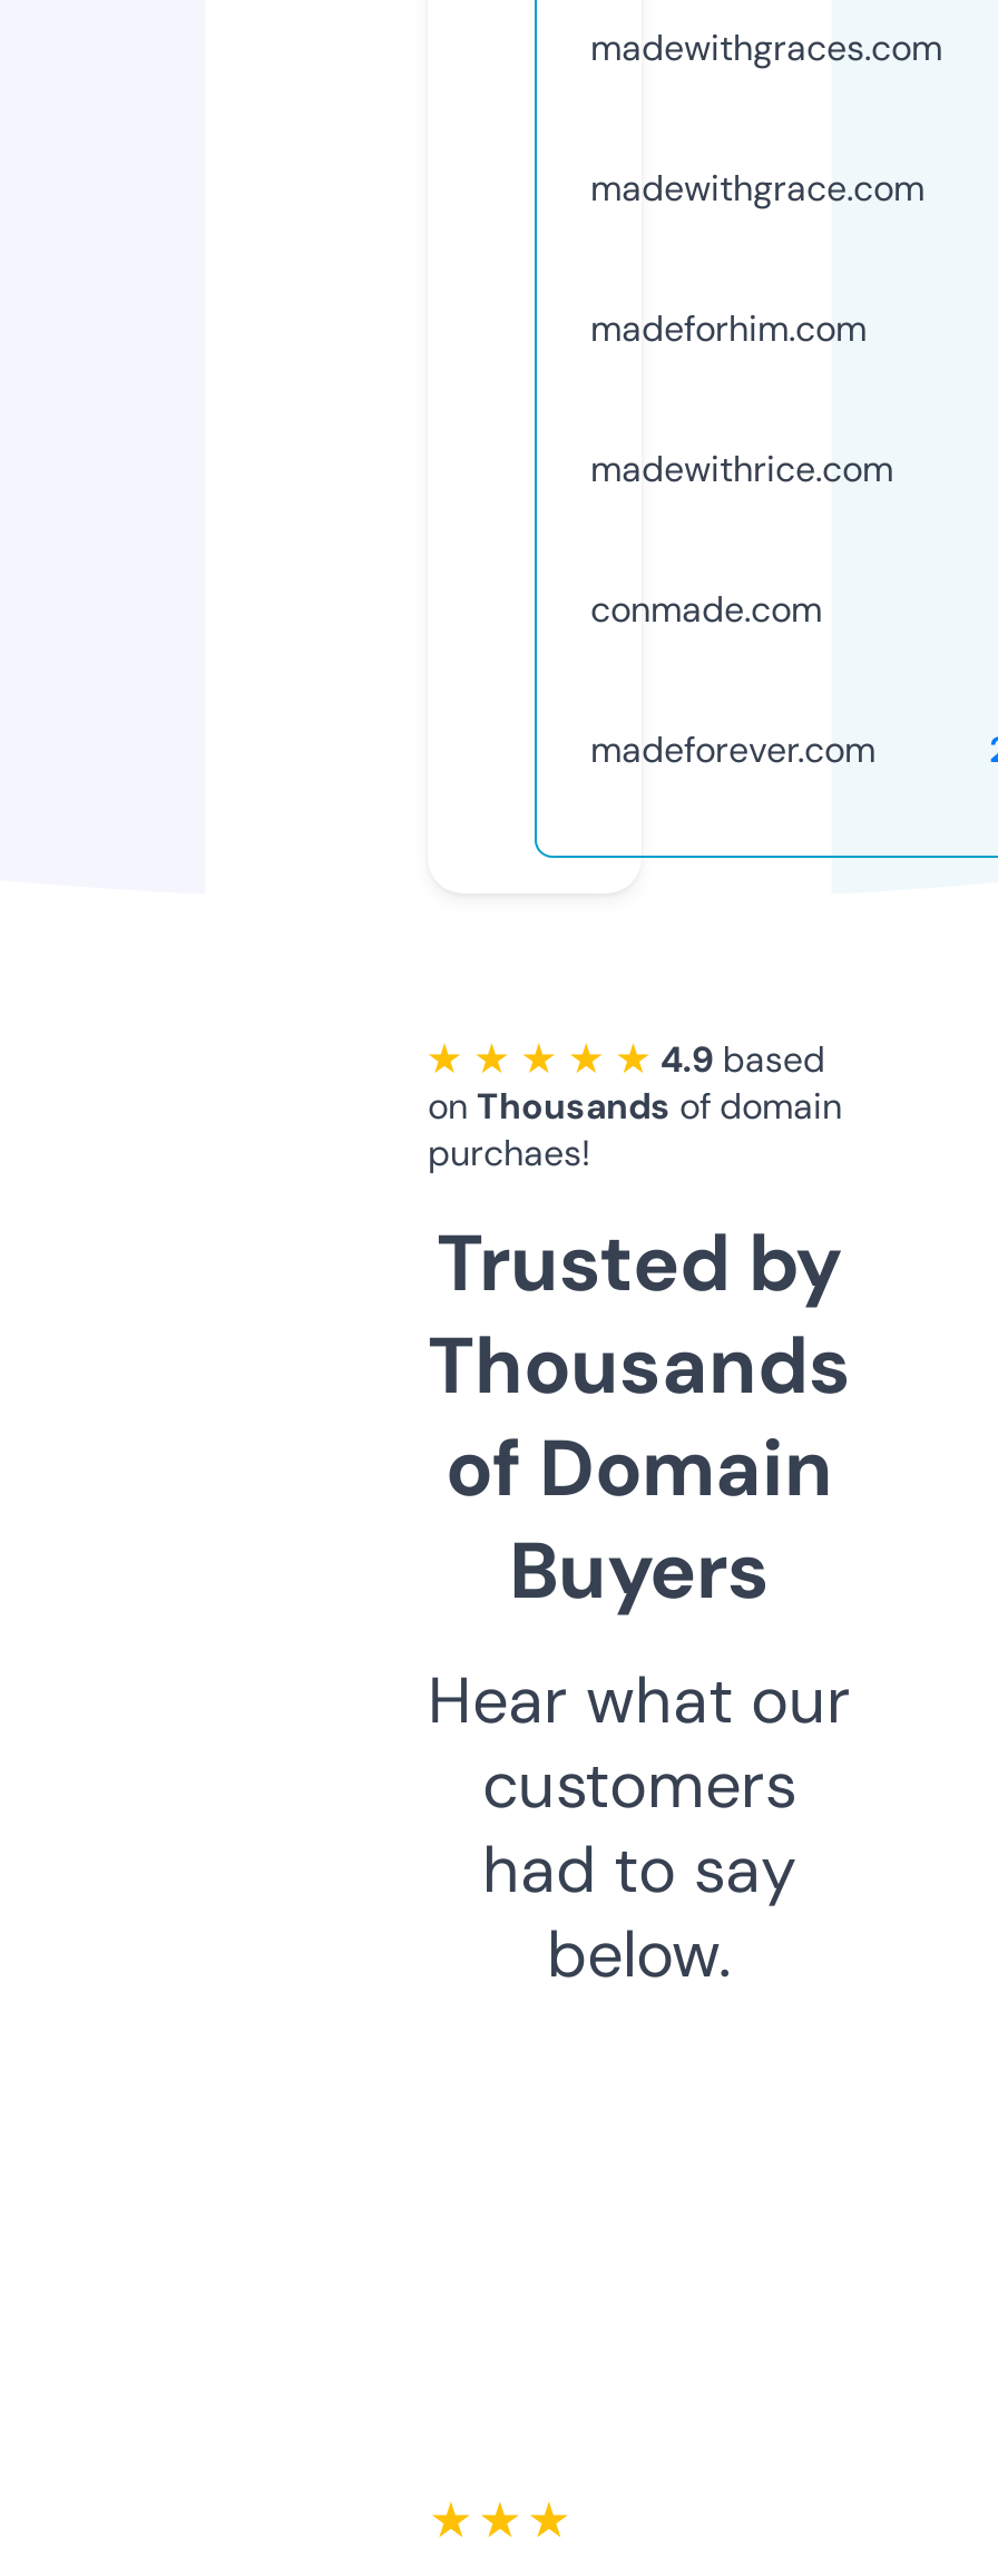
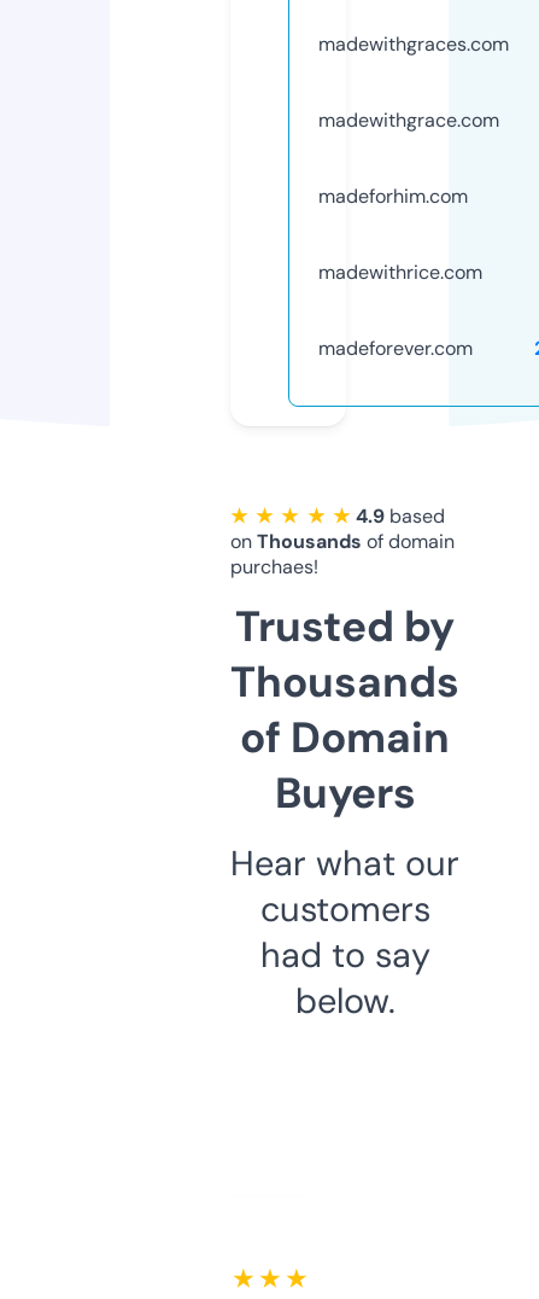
- conmade.com
